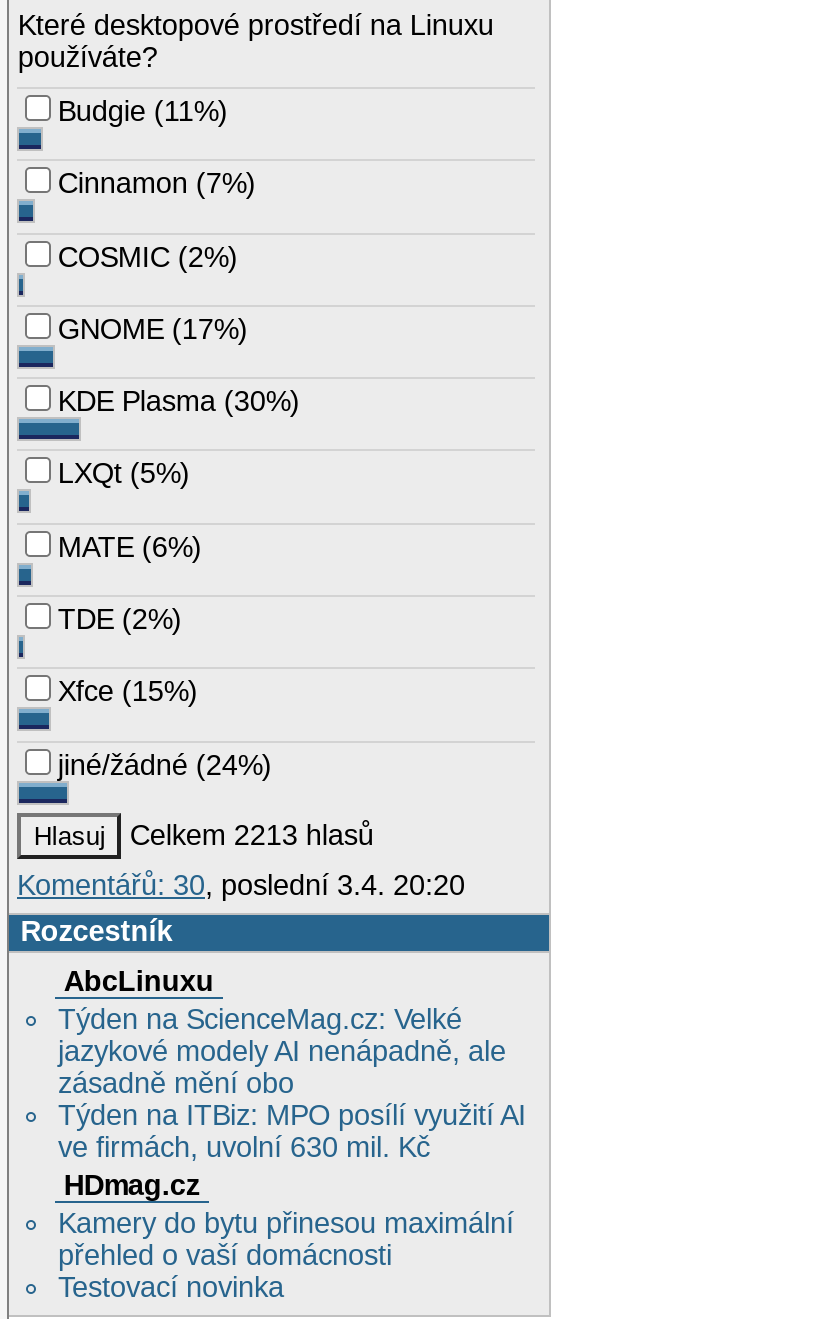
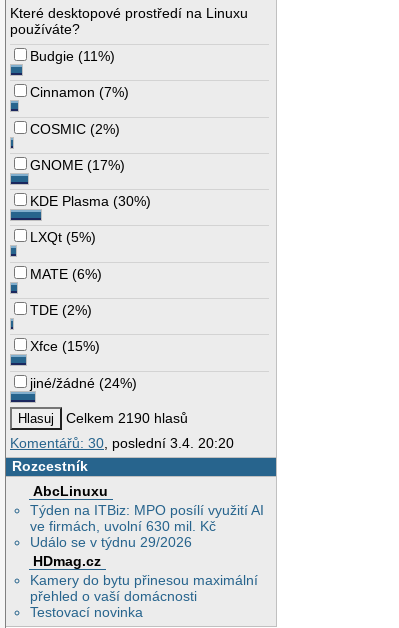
- Celkem 2213 hlasů
+ Celkem 2190 hlasů

- Týden na ScienceMag.cz: Velké
- jazykové modely AI nenápadně, ale
- zásadně mění obo

moved up: Týden na ITBiz: MPO posílí využití AI | ve firmách, uvolní 630 mil. Kč

+ Událo se v týdnu 29/2026
